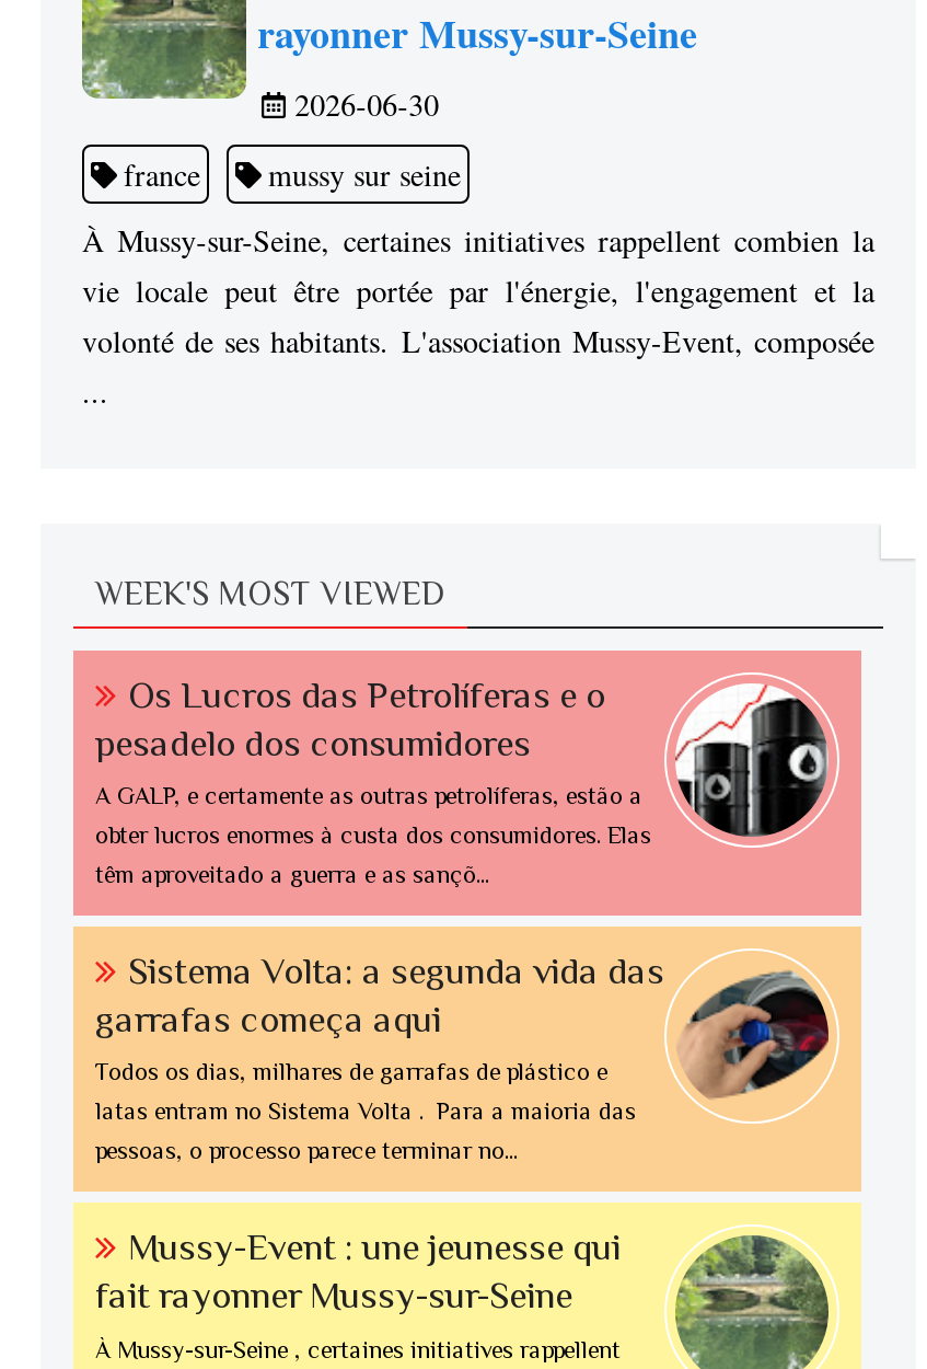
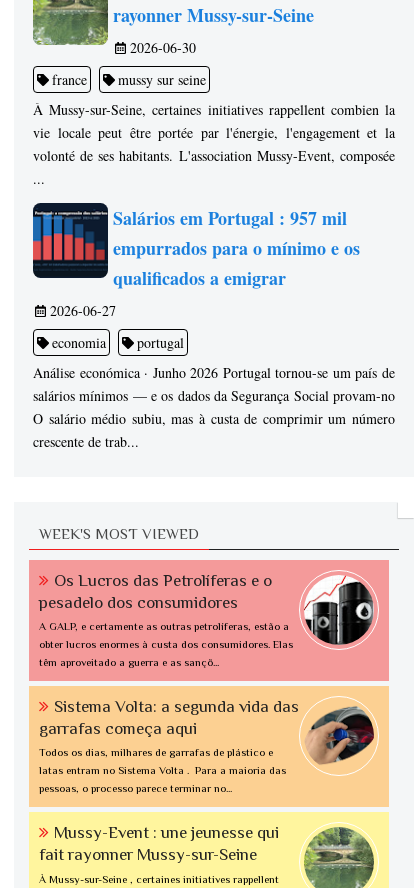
+ [image]
+ Salários em Portugal : 957 mil
+ empurrados para o mínimo e os
+ qualificados a emigrar
+ 2026-06-27
+ economia
+ portugal
+ Análise económica · Junho 2026 Portugal tornou-se um país de
+ salários mínimos — e os dados da Segurança Social provam-no
+ O salário médio subiu, mas à custa de comprimir um número
+ crescente de trab...
